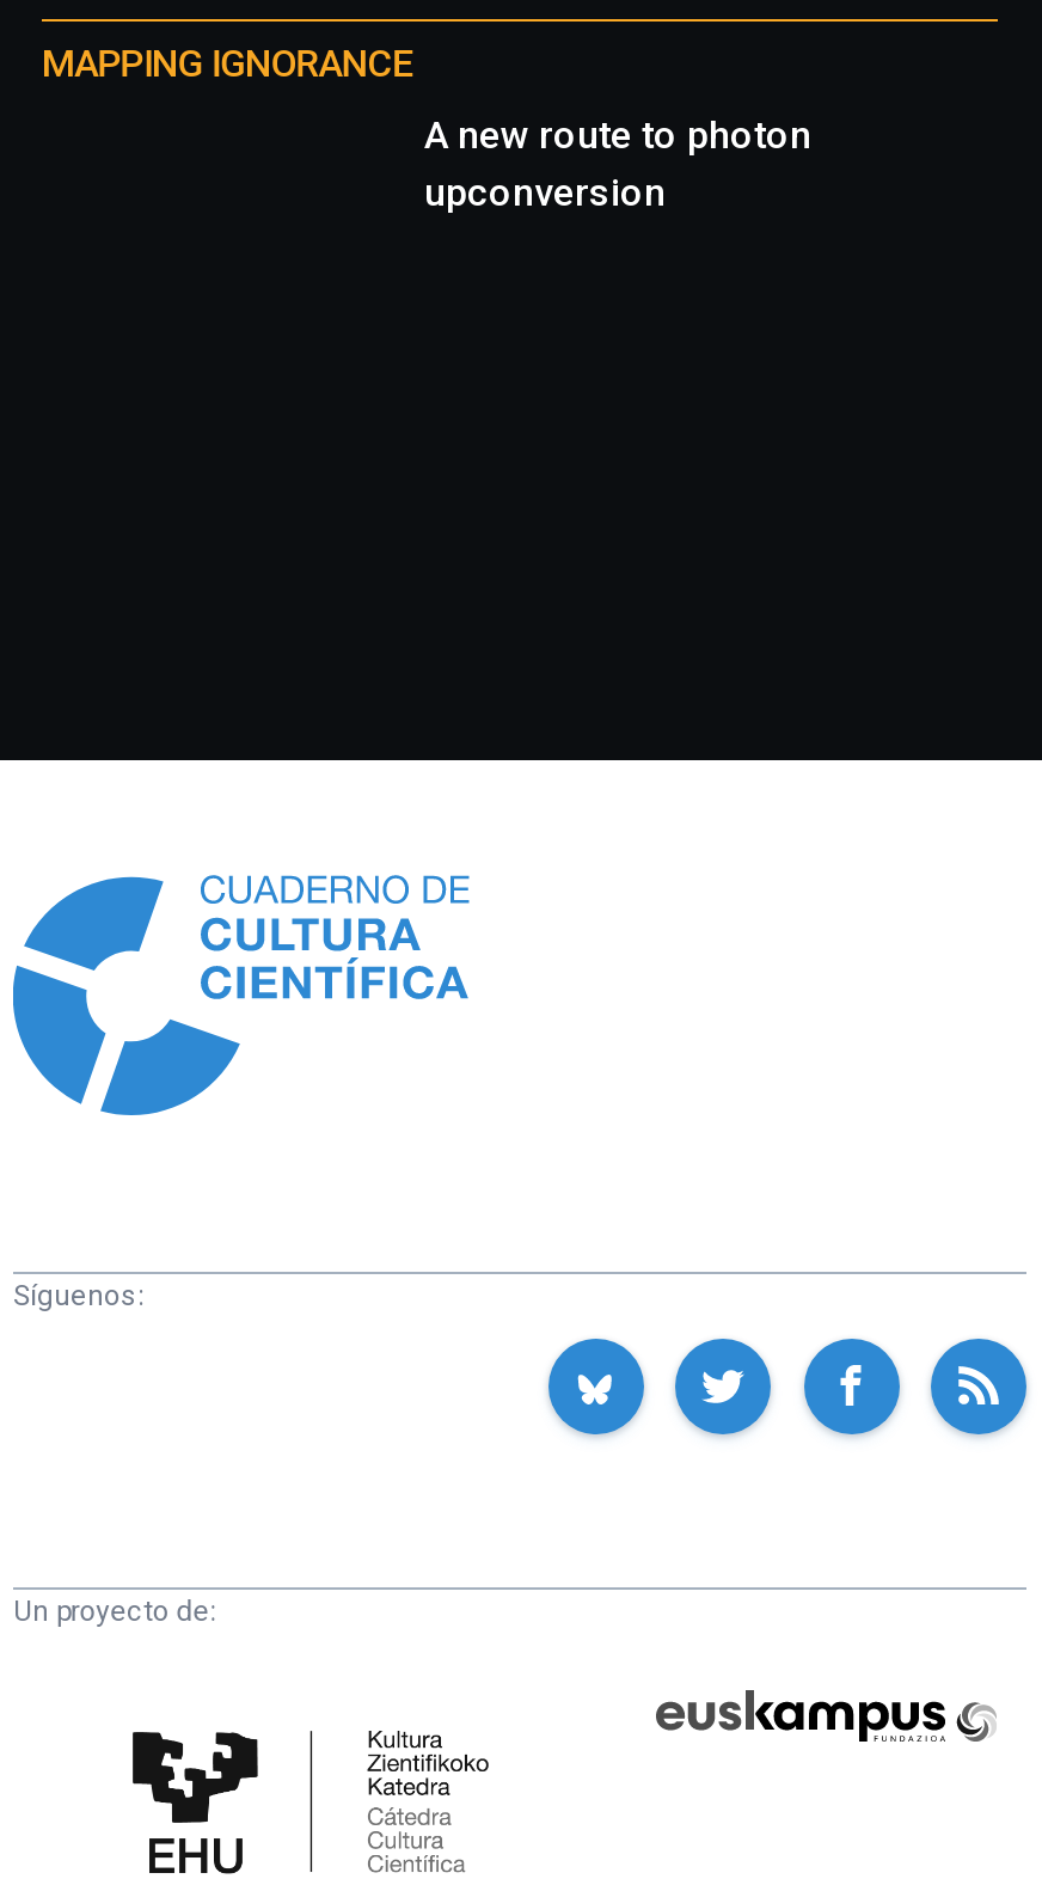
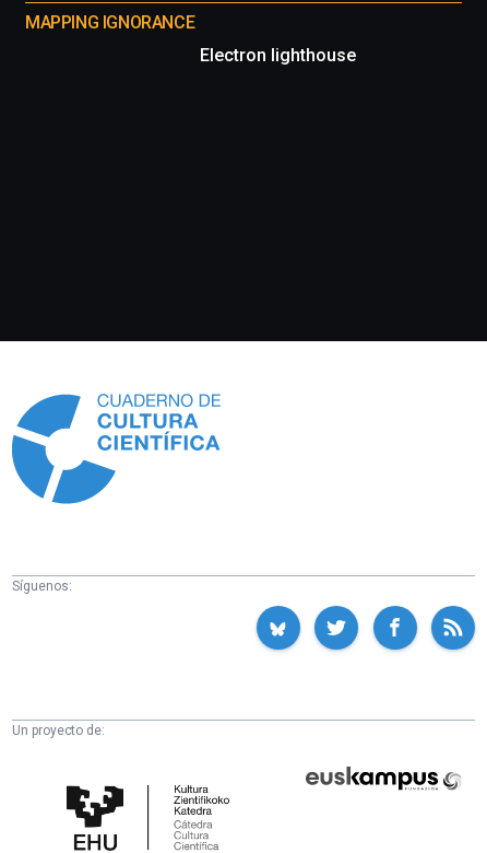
- A new route to photon
- upconversion
+ Electron lighthouse
